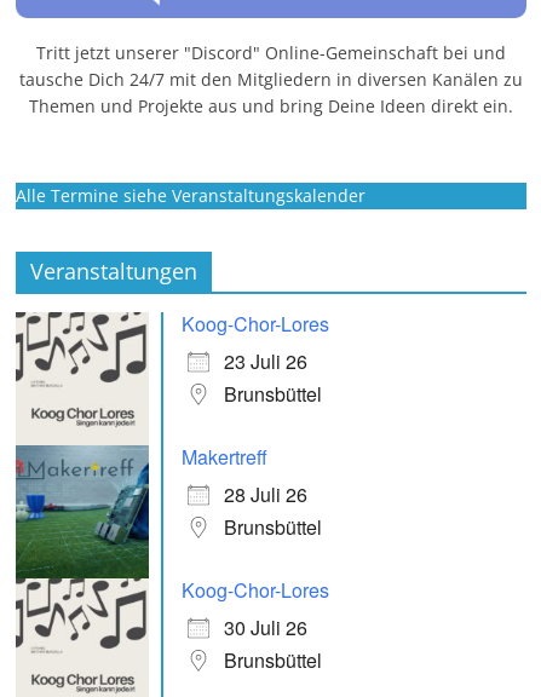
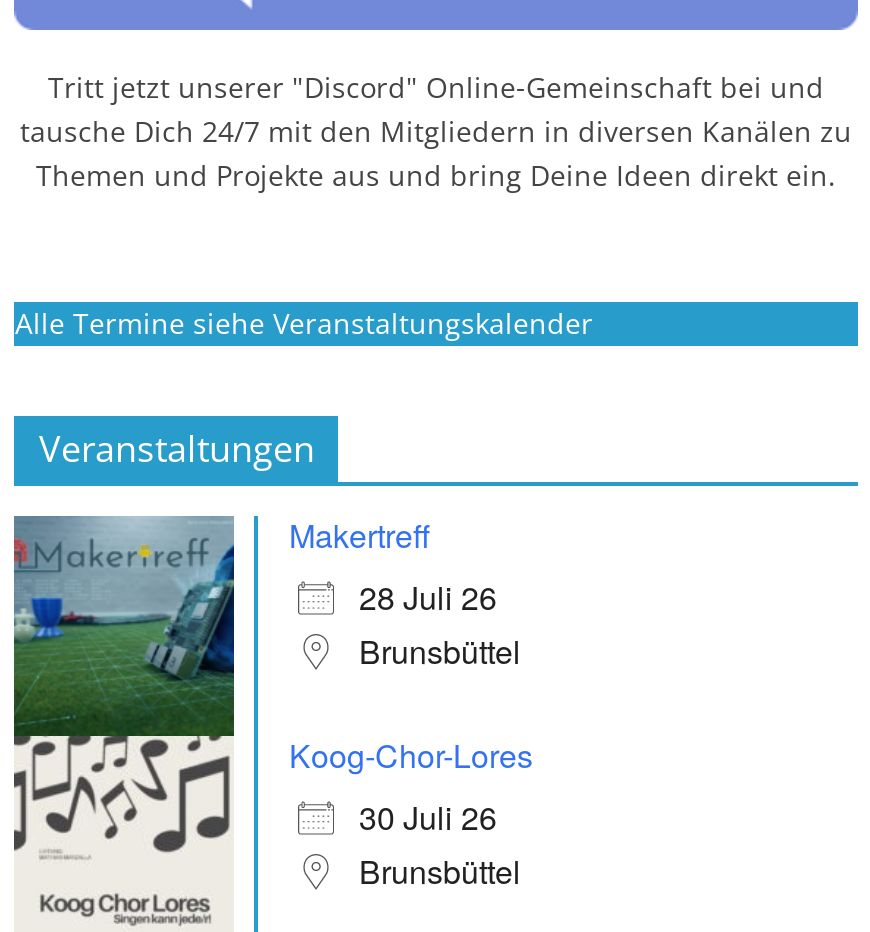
- [image]
- Koog-Chor-Lores
- 23 Juli 26
- Brunsbüttel
